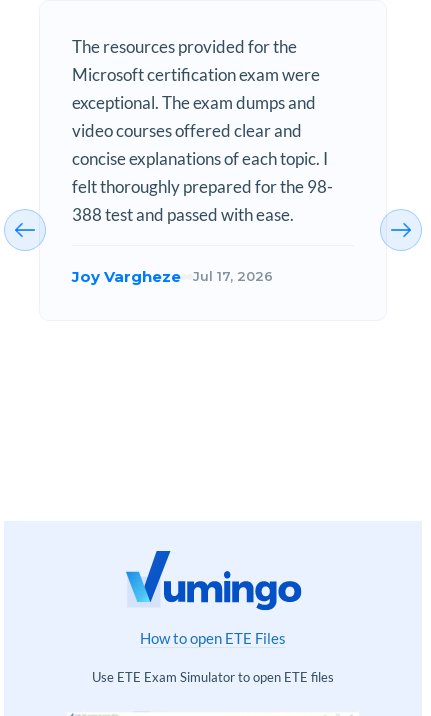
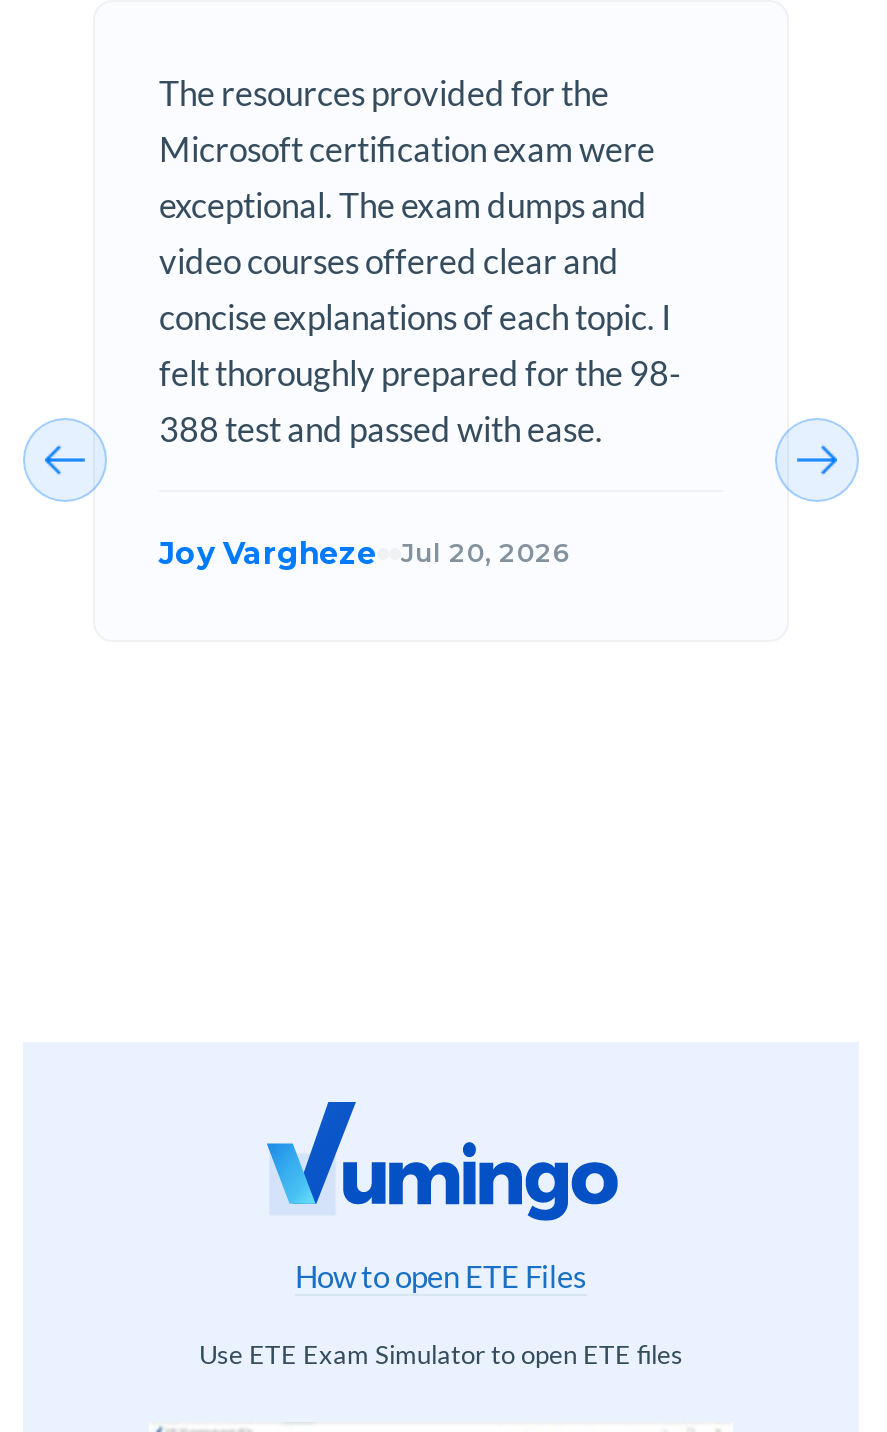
- Joy Vargheze Jul 17, 2026
+ Joy Vargheze Jul 20, 2026
